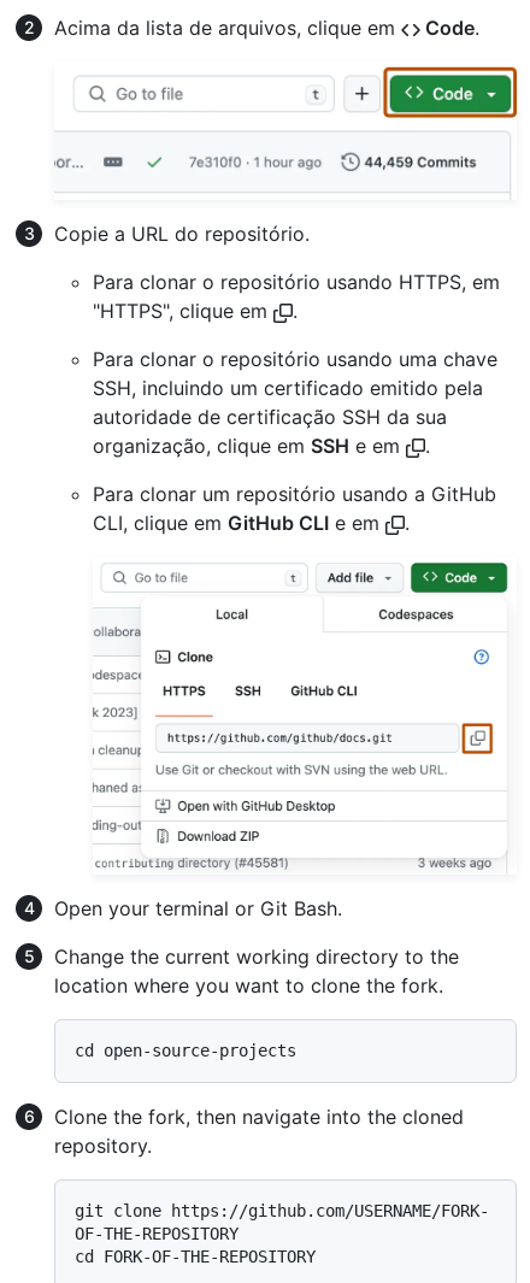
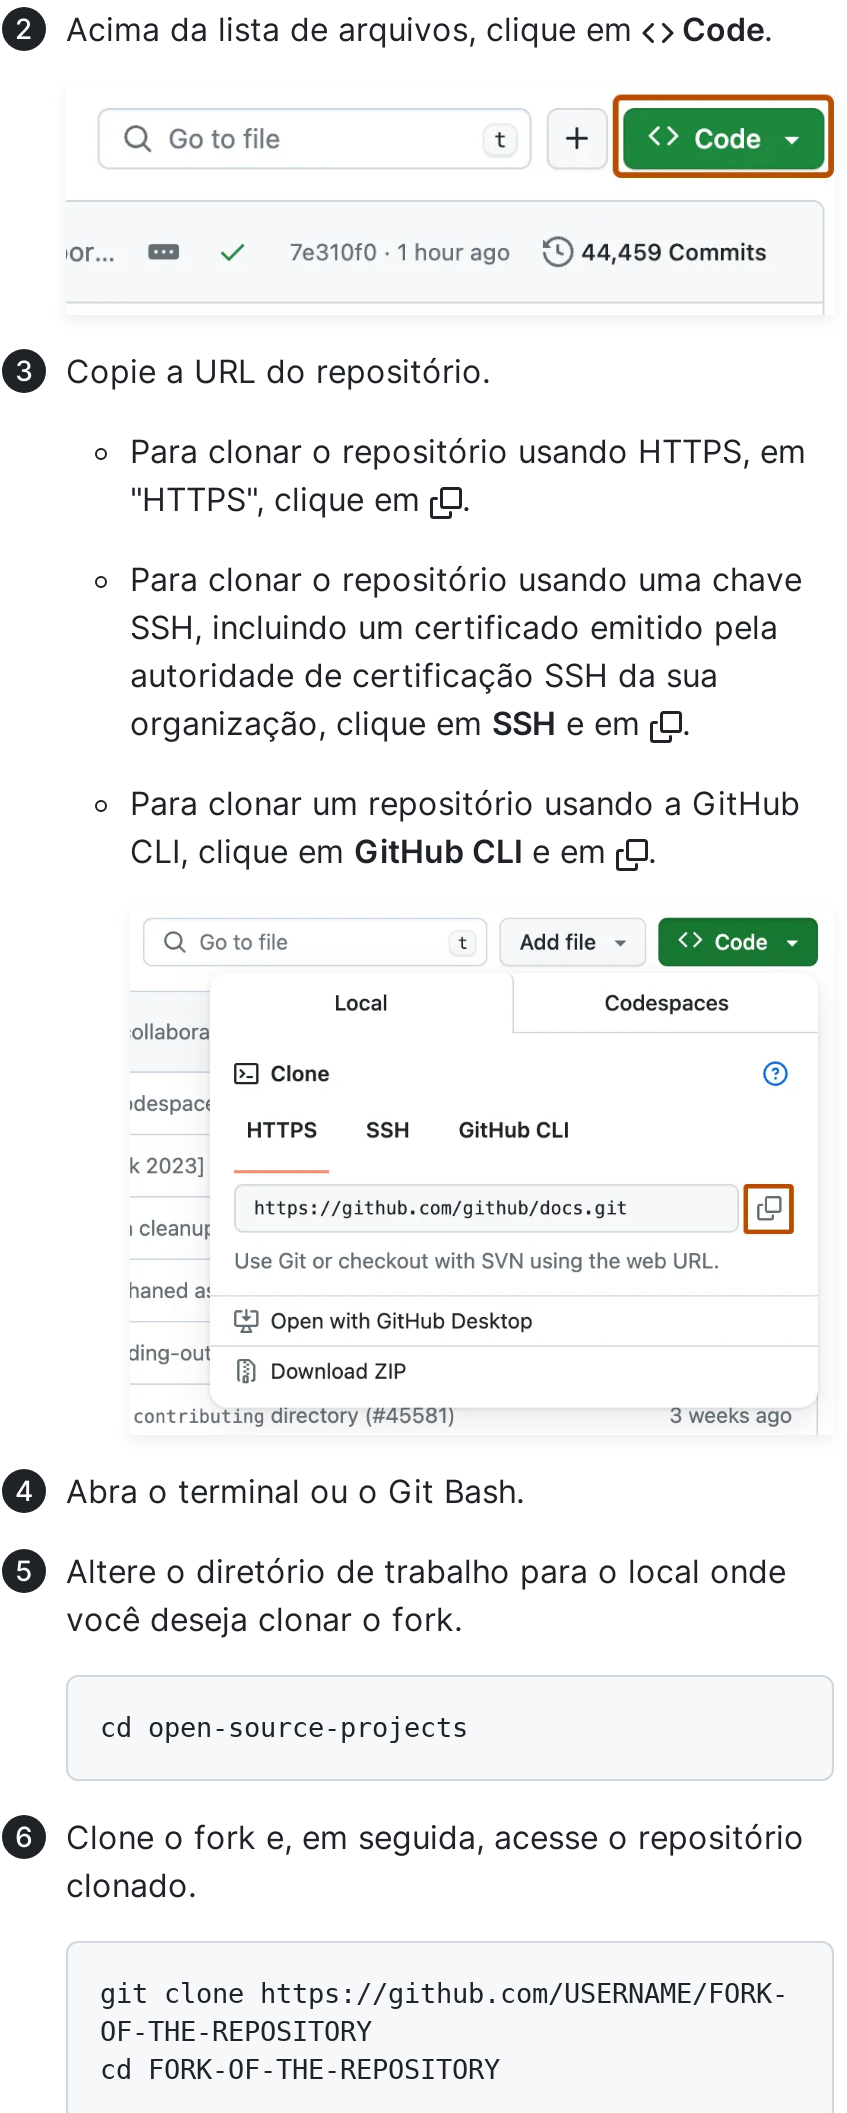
- Open your terminal or Git Bash.
+ Abra o terminal ou o Git Bash.

- Change the current working directory to the
- location where you want to clone the fork.
+ Altere o diretório de trabalho para o local onde
+ você deseja clonar o fork.

- Clone the fork, then navigate into the cloned
- repository.
+ Clone o fork e, em seguida, acesse o repositório
+ clonado.
